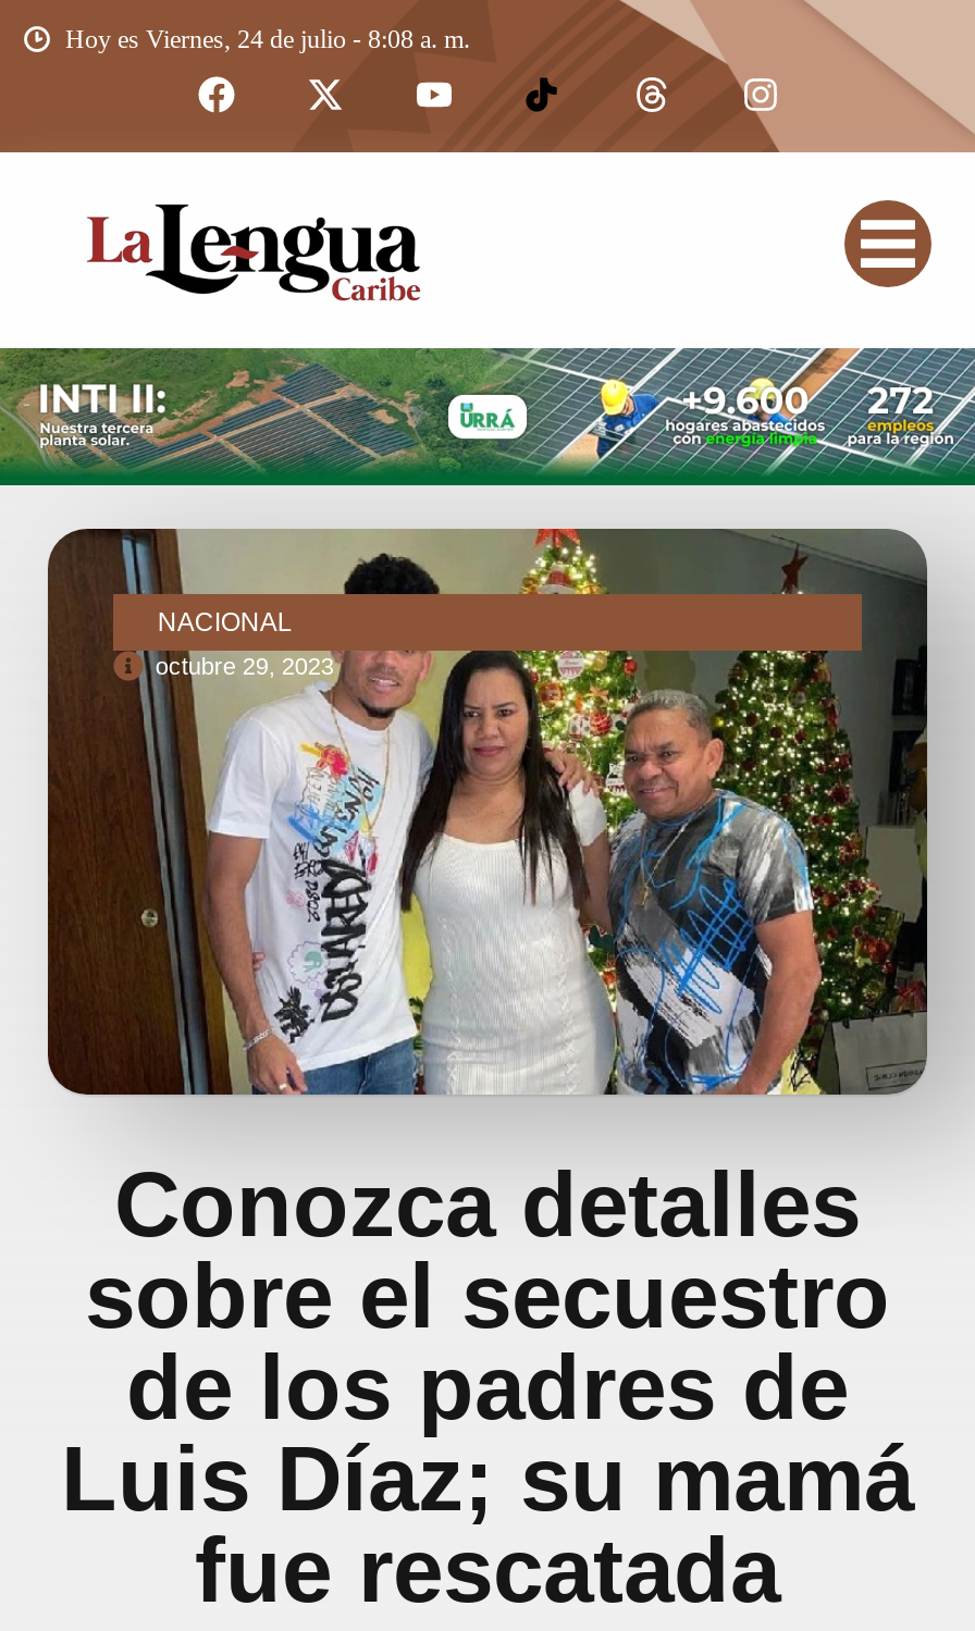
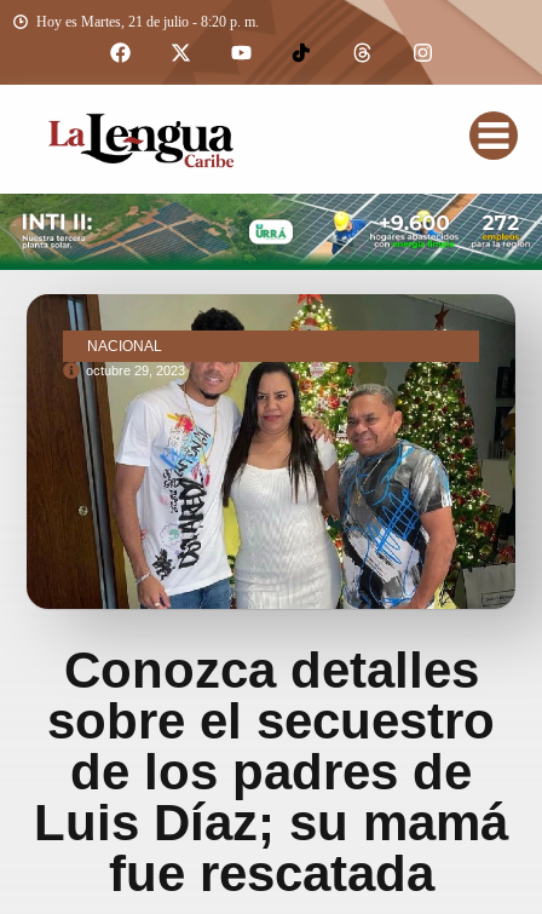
- Hoy es Viernes, 24 de julio - 8:08 a. m.
+ Hoy es Martes, 21 de julio - 8:20 p. m.
